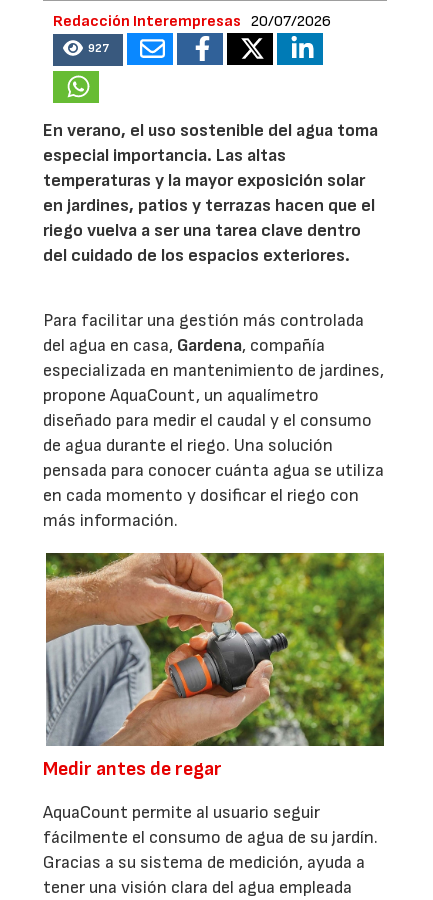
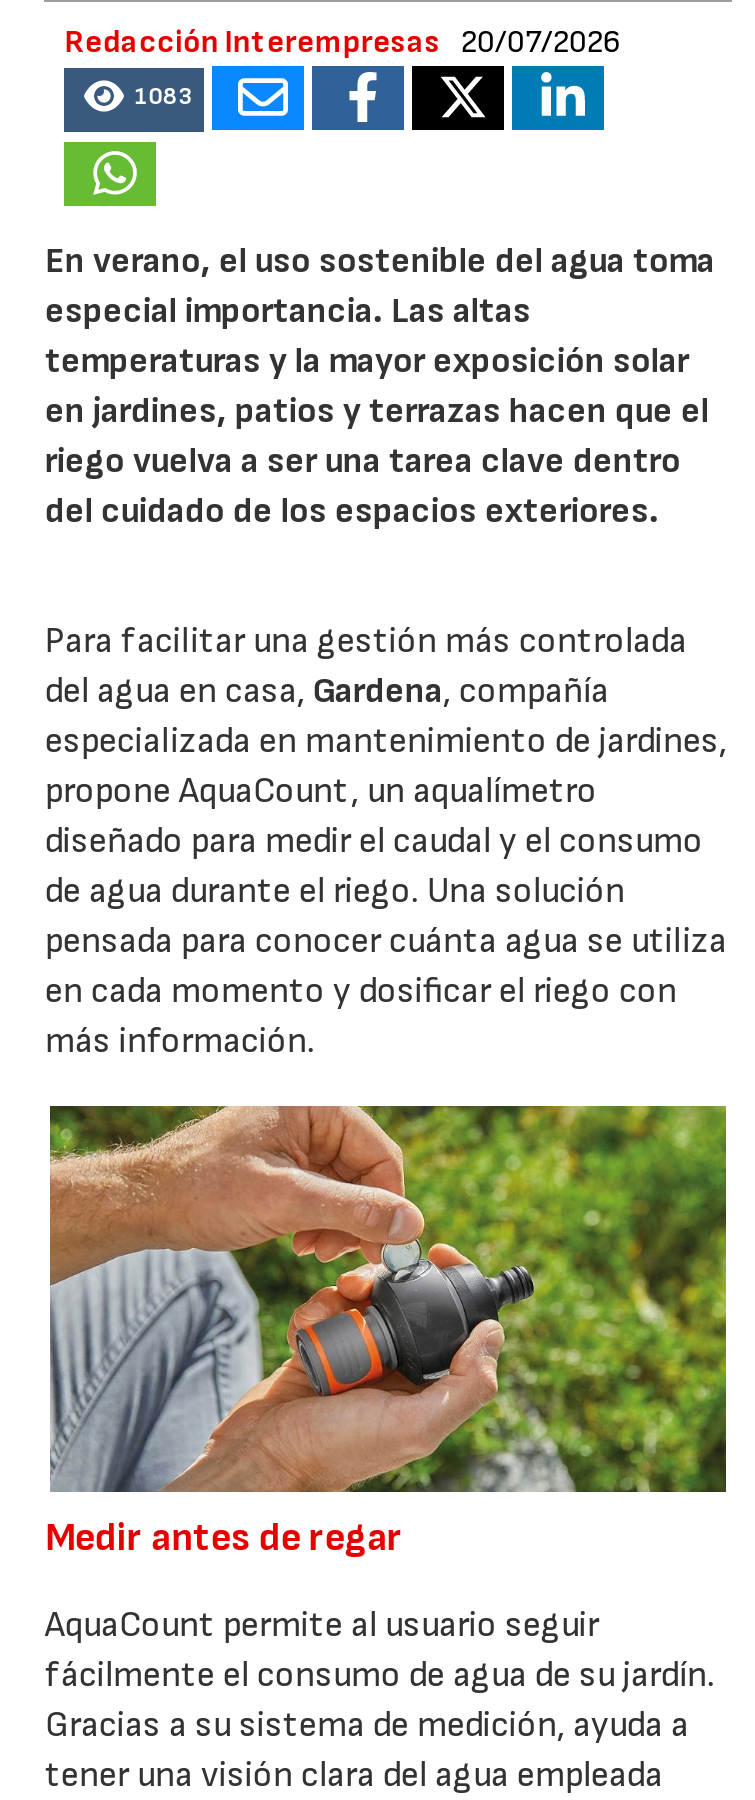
- 927
+ 1083
